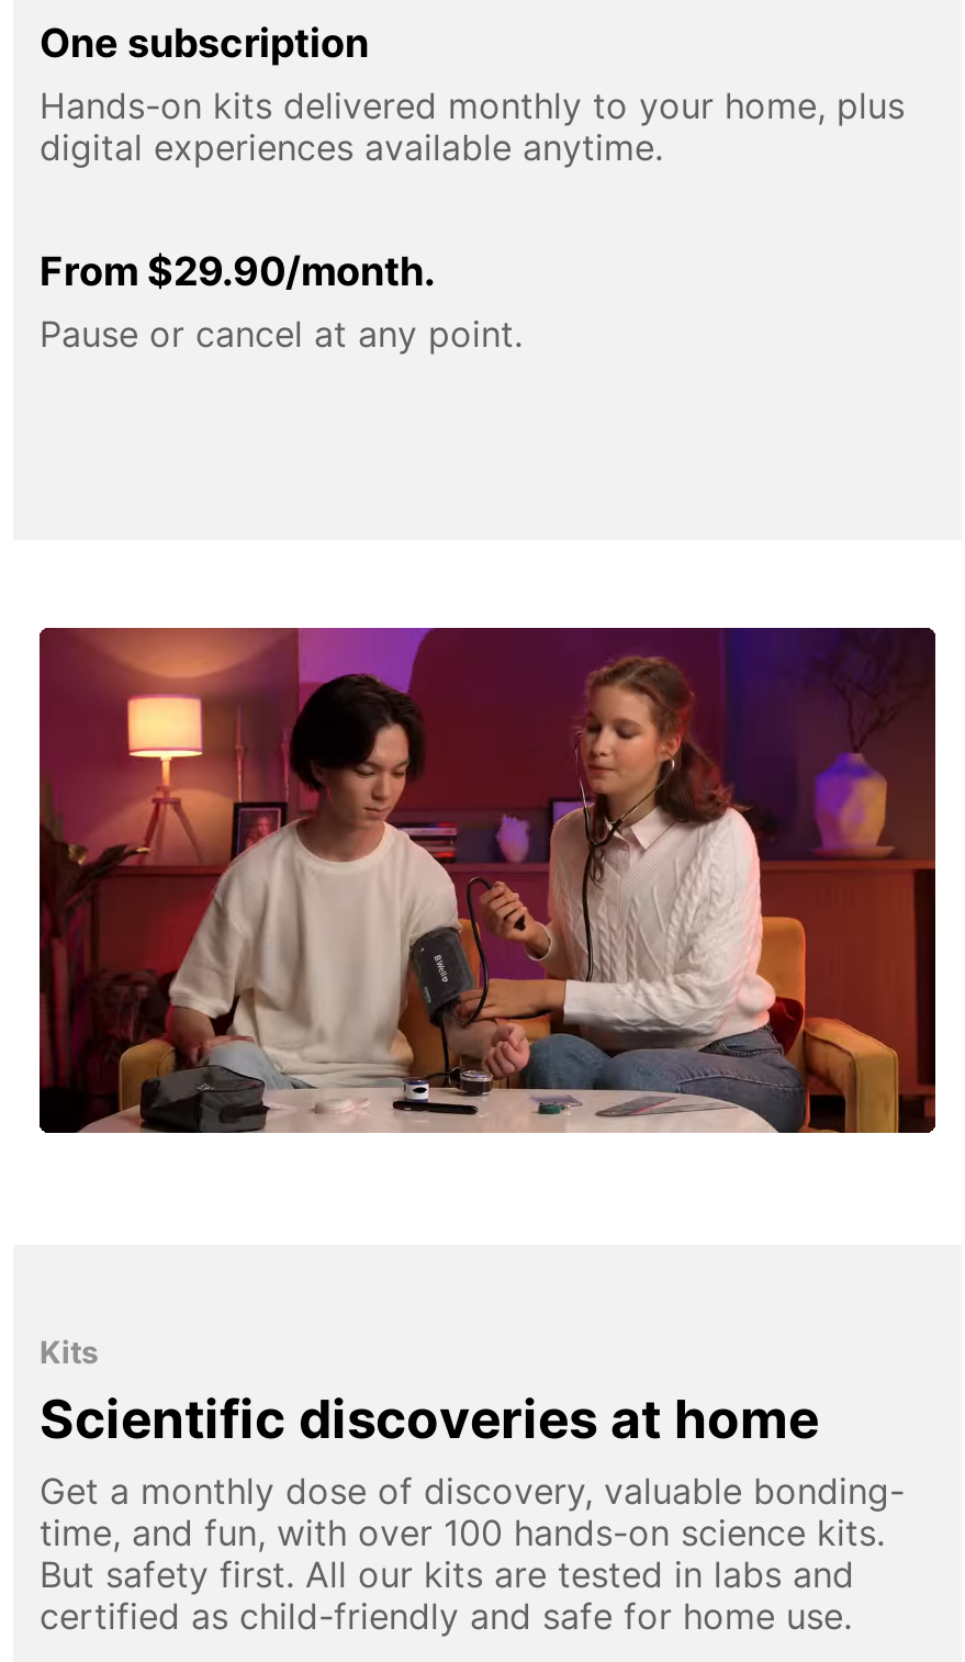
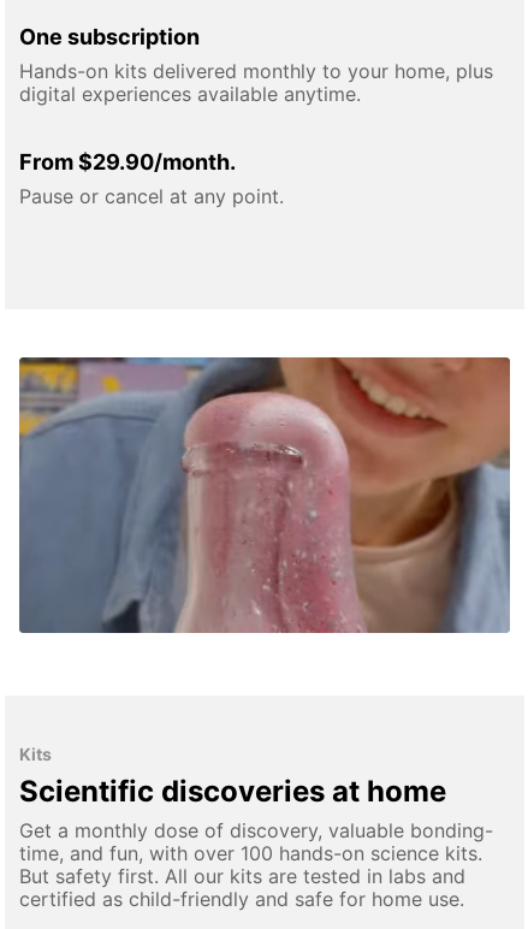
- [image]
+ [image]
